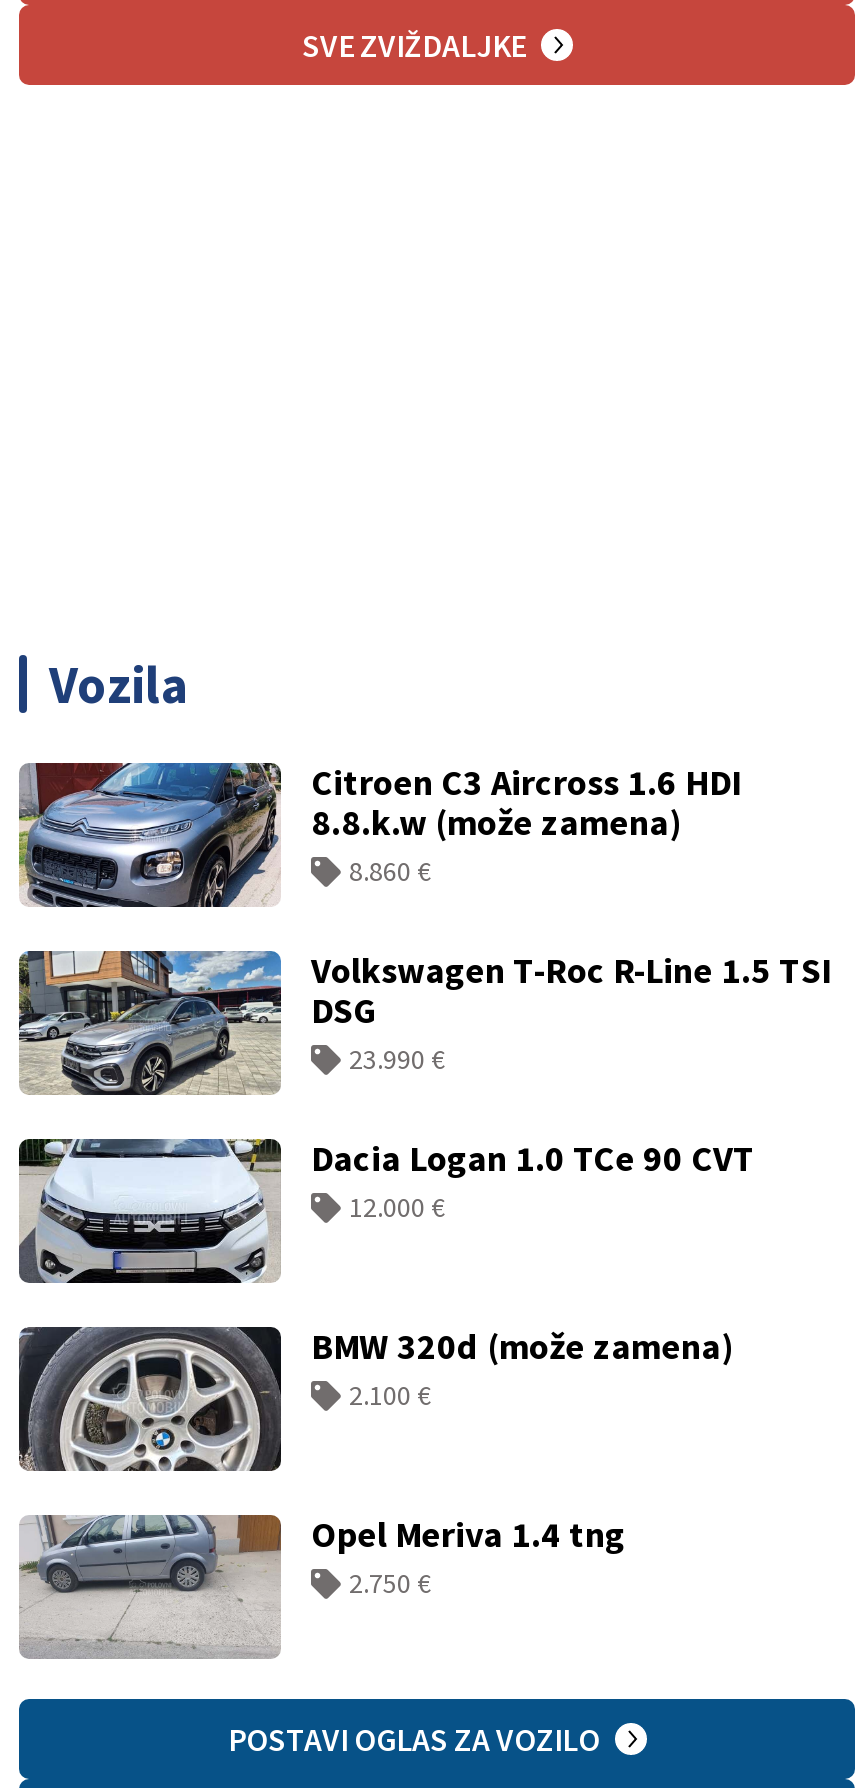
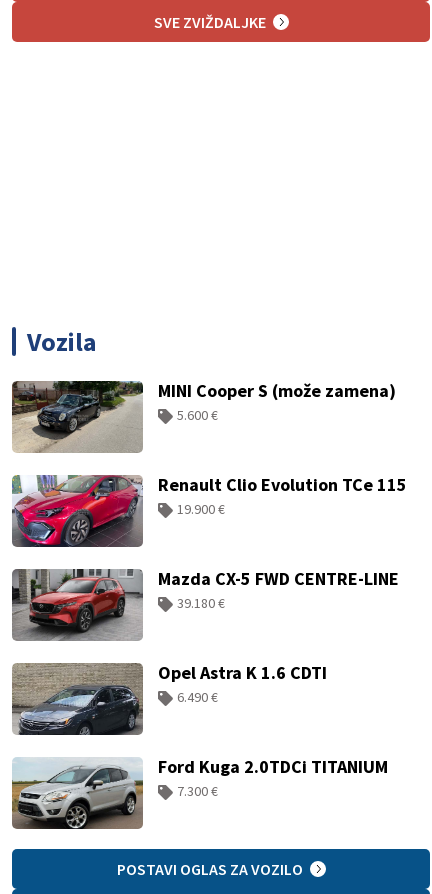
- [image]
- Citroen C3 Aircross 1.6 HDI
- 8.8.k.w (može zamena)
- 8.860 €
+ [image]
+ MINI Cooper S (može zamena)
+ 5.600 €

- [image]
- Volkswagen T-Roc R-Line 1.5 TSI
- DSG
- 23.990 €
+ [image]
+ Renault Clio Evolution TCe 115
+ 19.900 €

- [image]
- Dacia Logan 1.0 TCe 90 CVT
- 12.000 €
+ [image]
+ Mazda CX-5 FWD CENTRE-LINE
+ 39.180 €

- [image]
- BMW 320d (može zamena)
- 2.100 €
+ [image]
+ Opel Astra K 1.6 CDTI
+ 6.490 €

- [image]
- Opel Meriva 1.4 tng
- 2.750 €
+ [image]
+ Ford Kuga 2.0TDCi TITANIUM
+ 7.300 €
